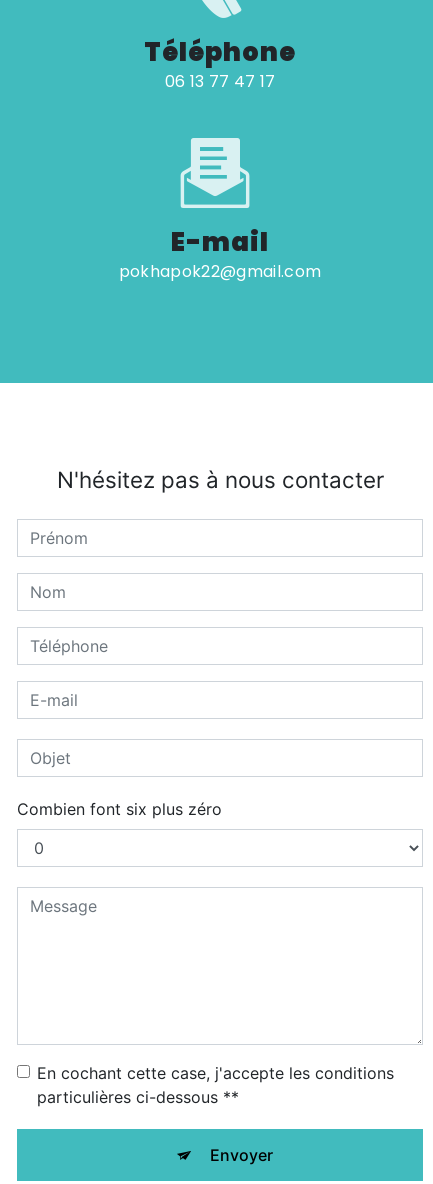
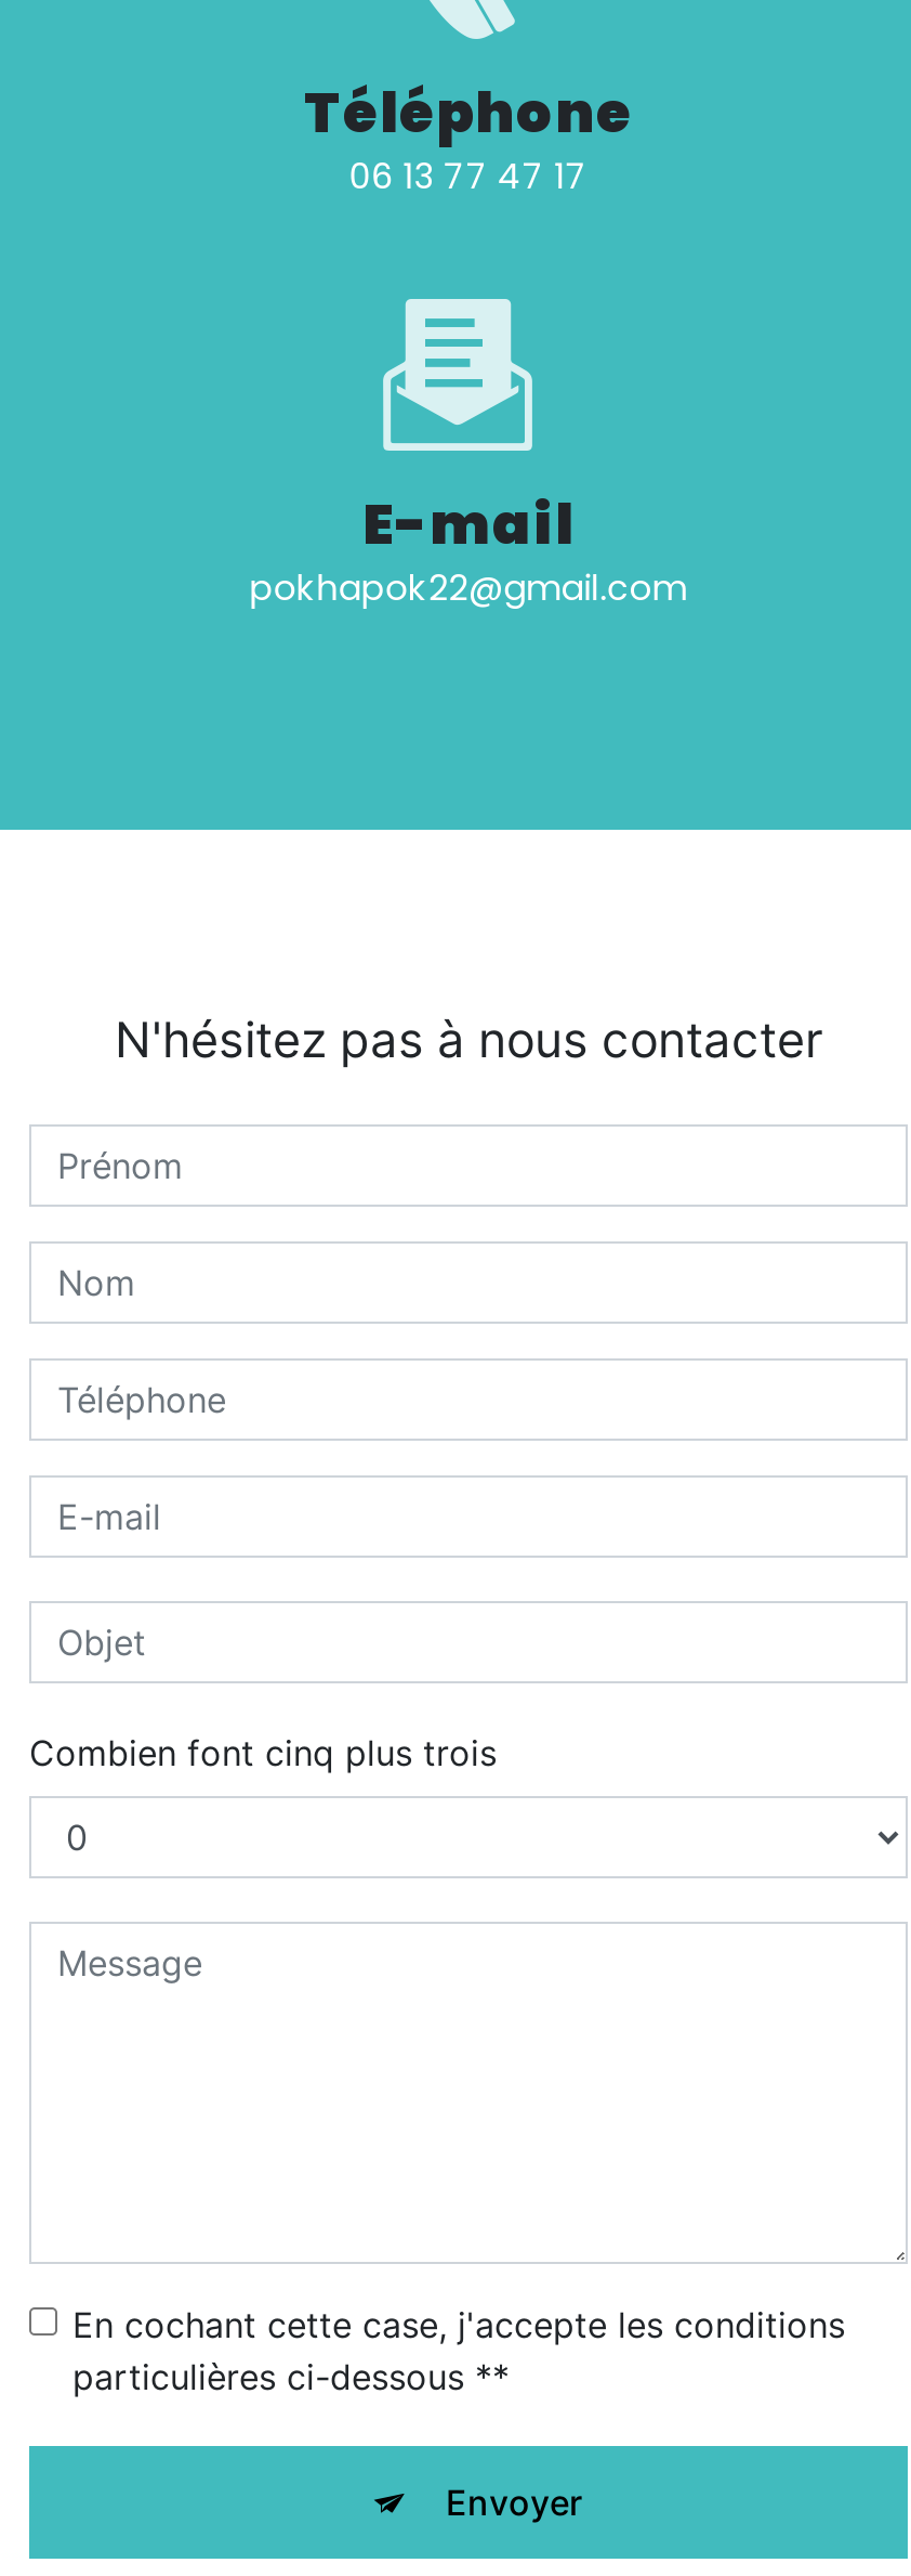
- Combien font six plus zéro
+ Combien font cinq plus trois
